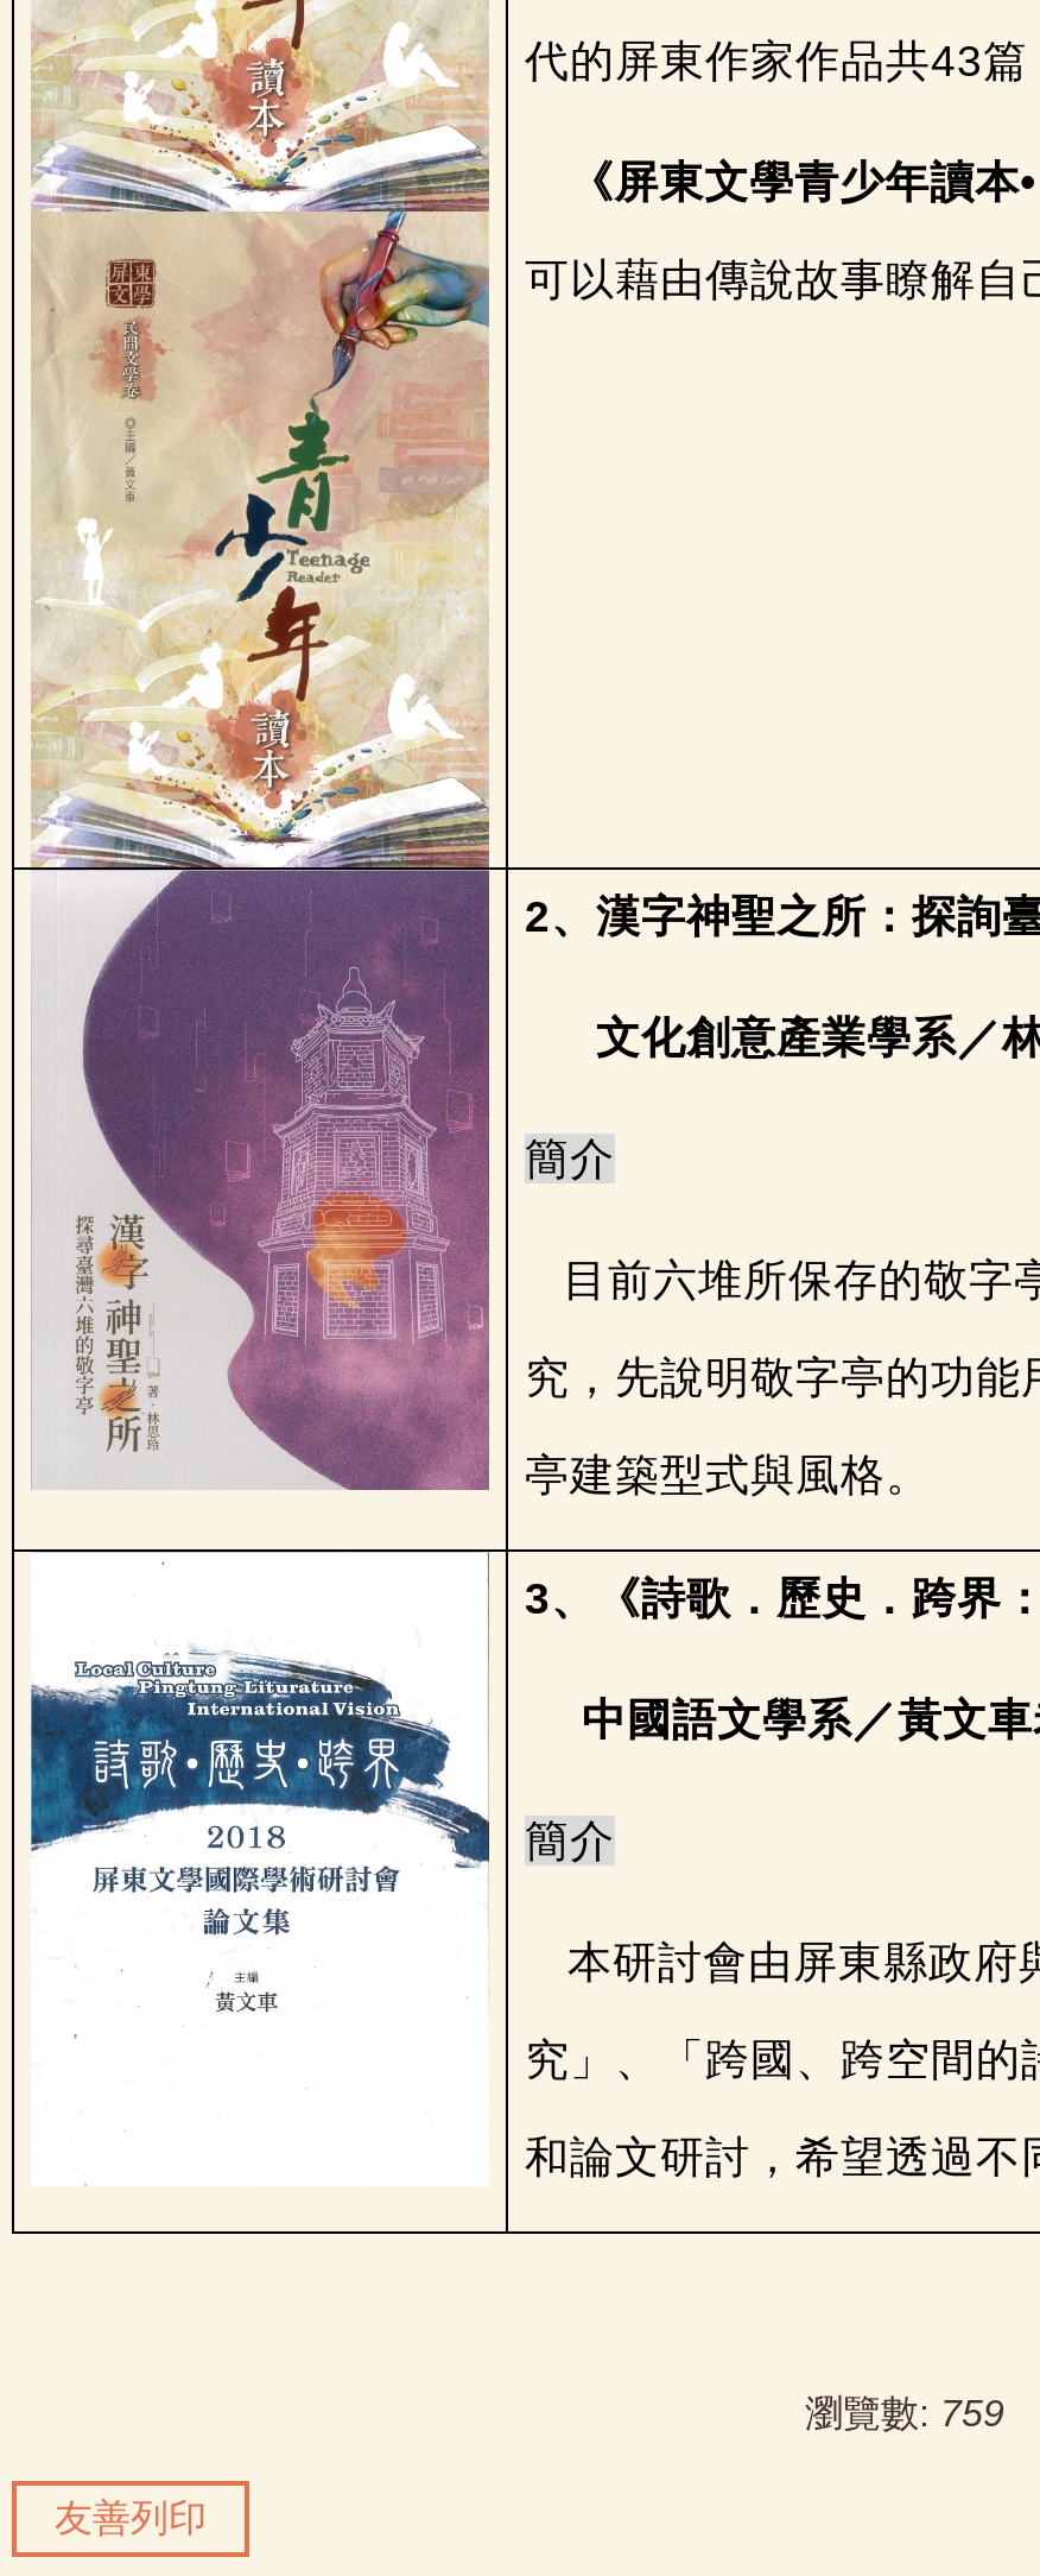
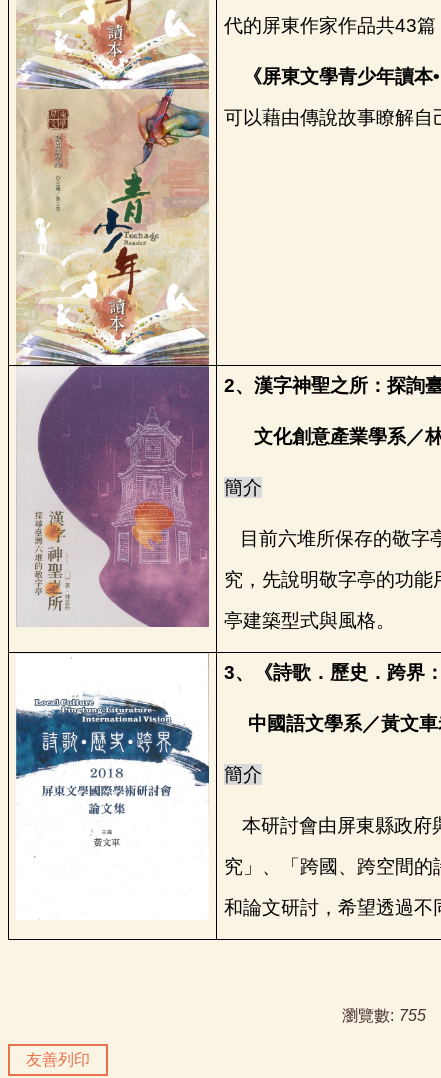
- 瀏覽數: 759
+ 瀏覽數: 755
